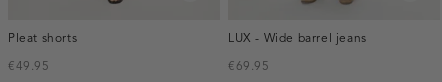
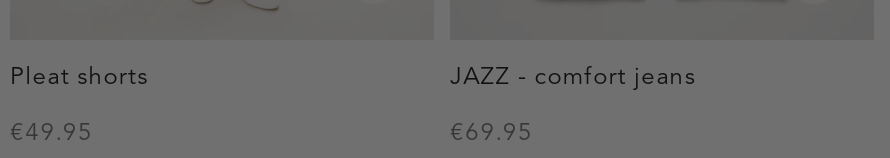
- LUX - Wide barrel jeans
+ JAZZ - comfort jeans
